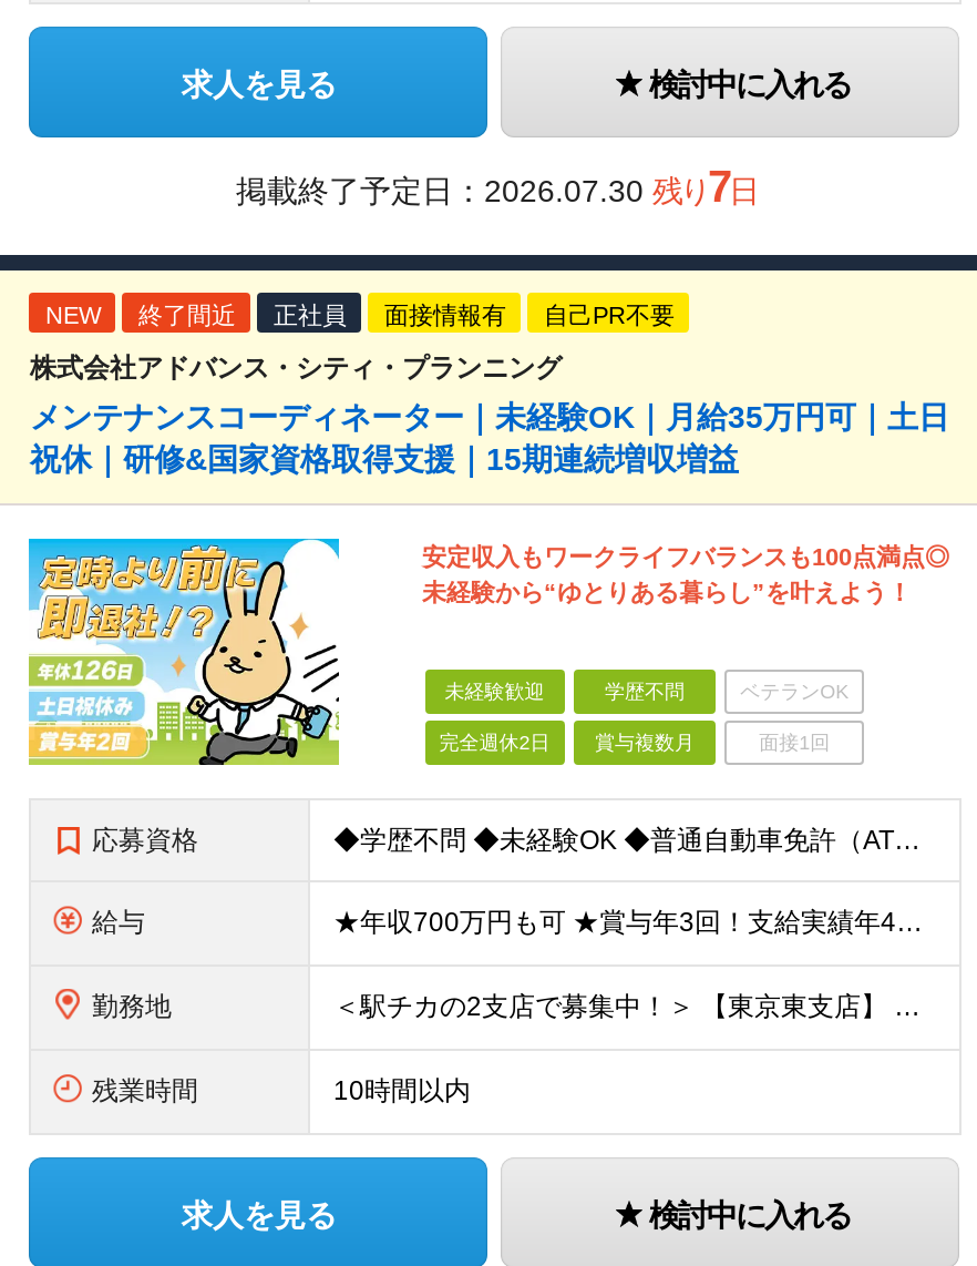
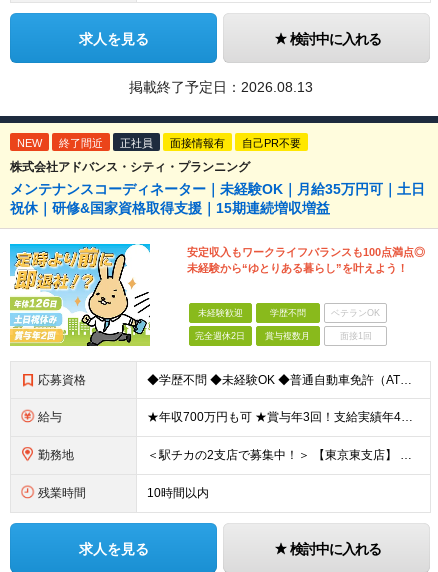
- 掲載終了予定日：2026.07.30 残り7日
+ 掲載終了予定日：2026.08.13
